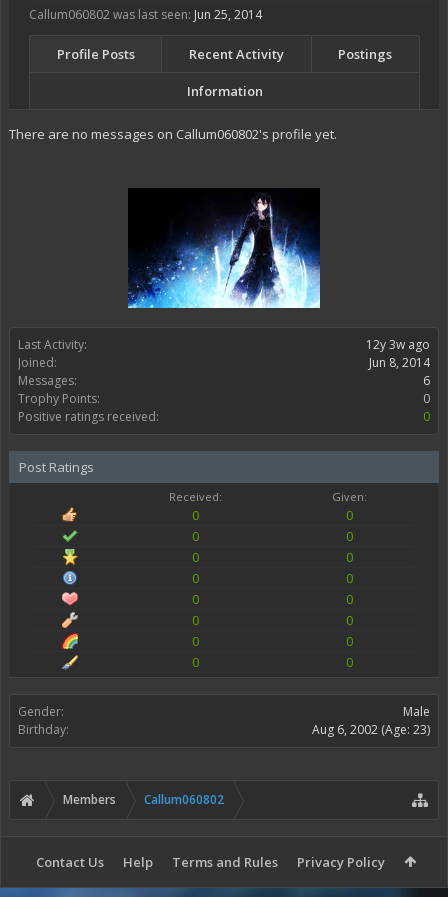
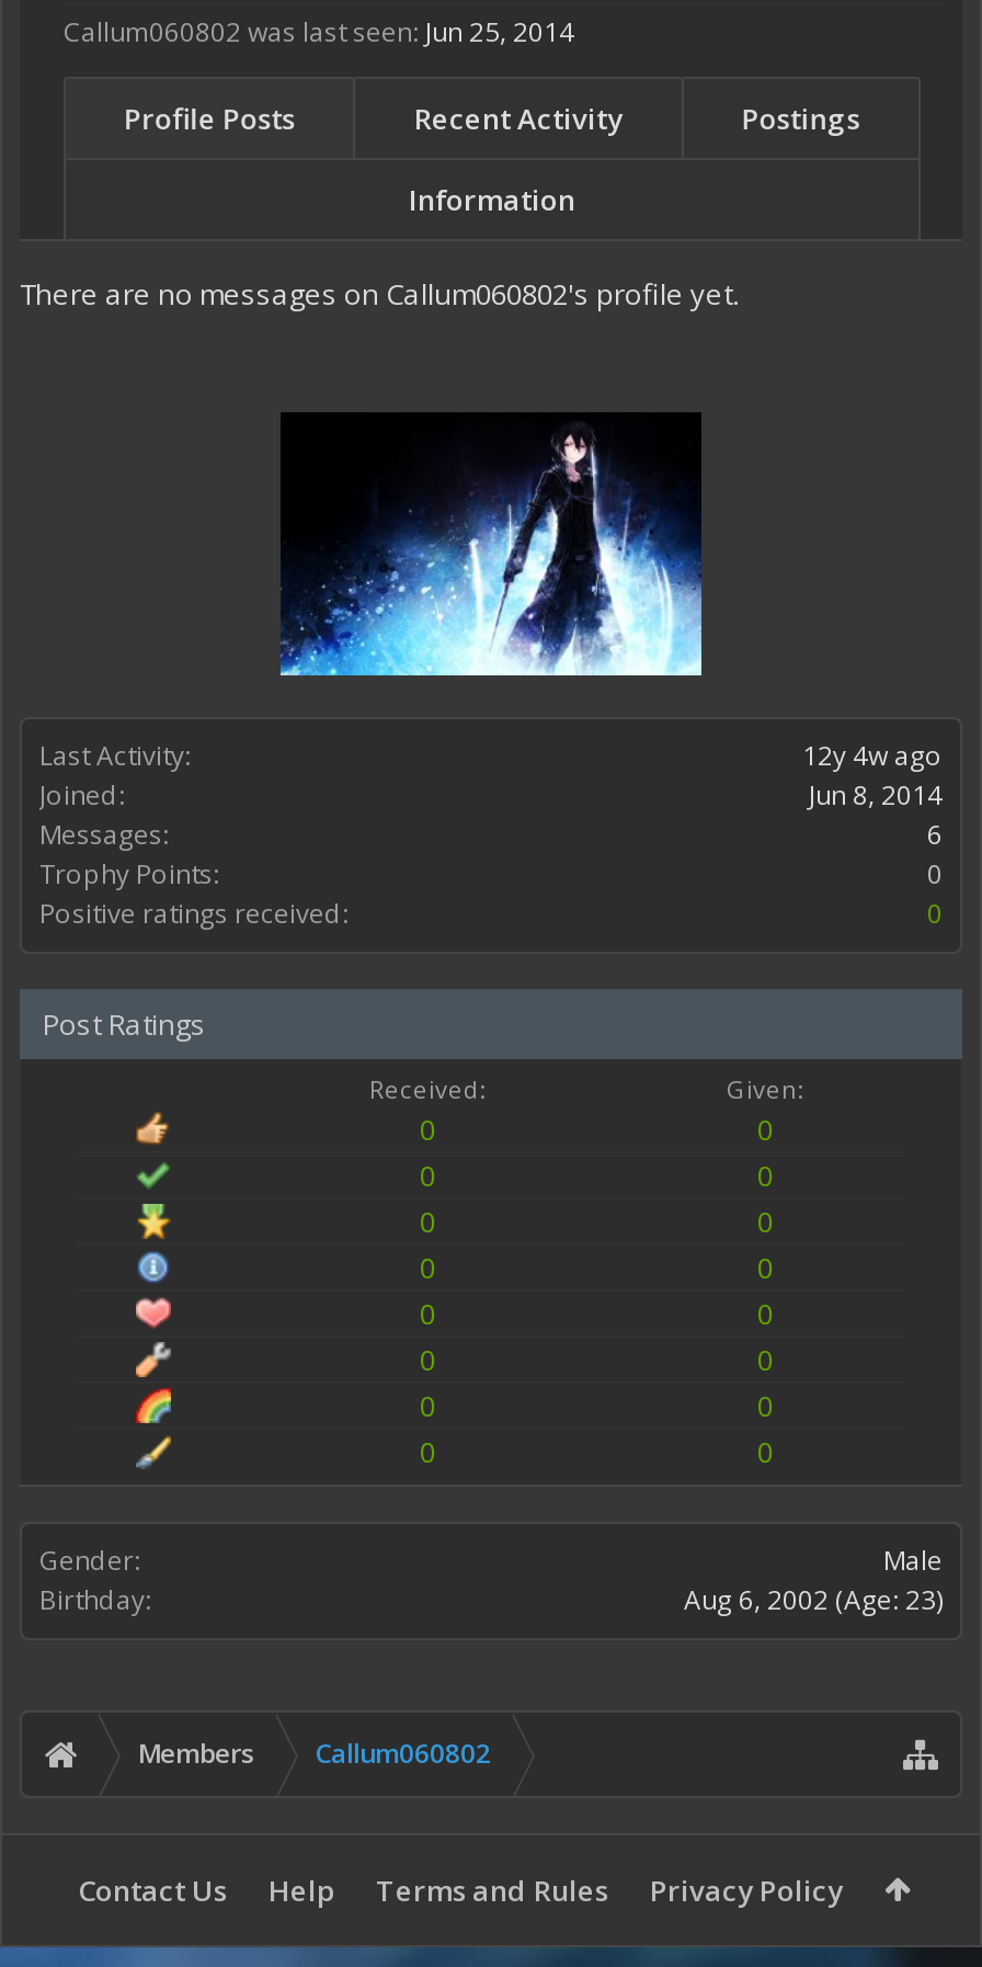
- 12y 3w ago
+ 12y 4w ago
